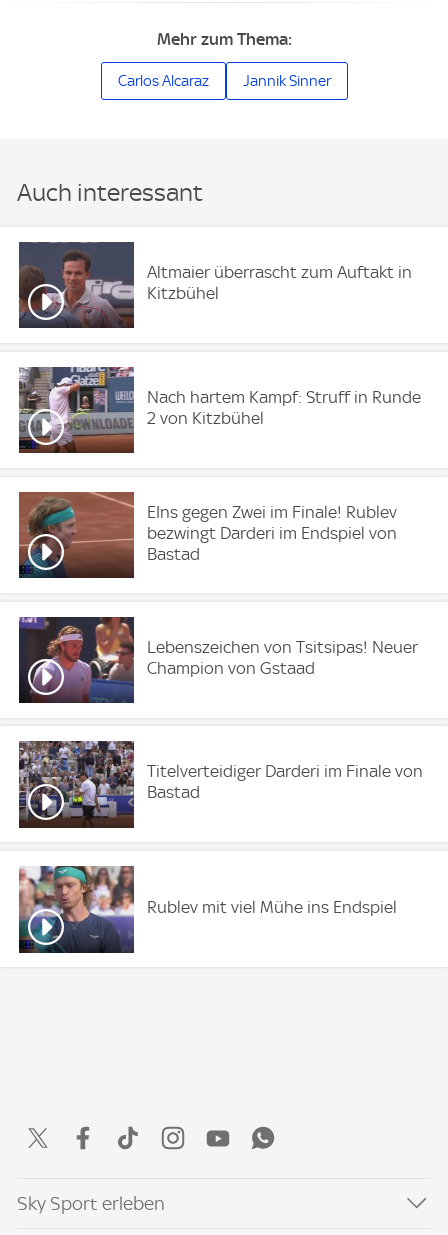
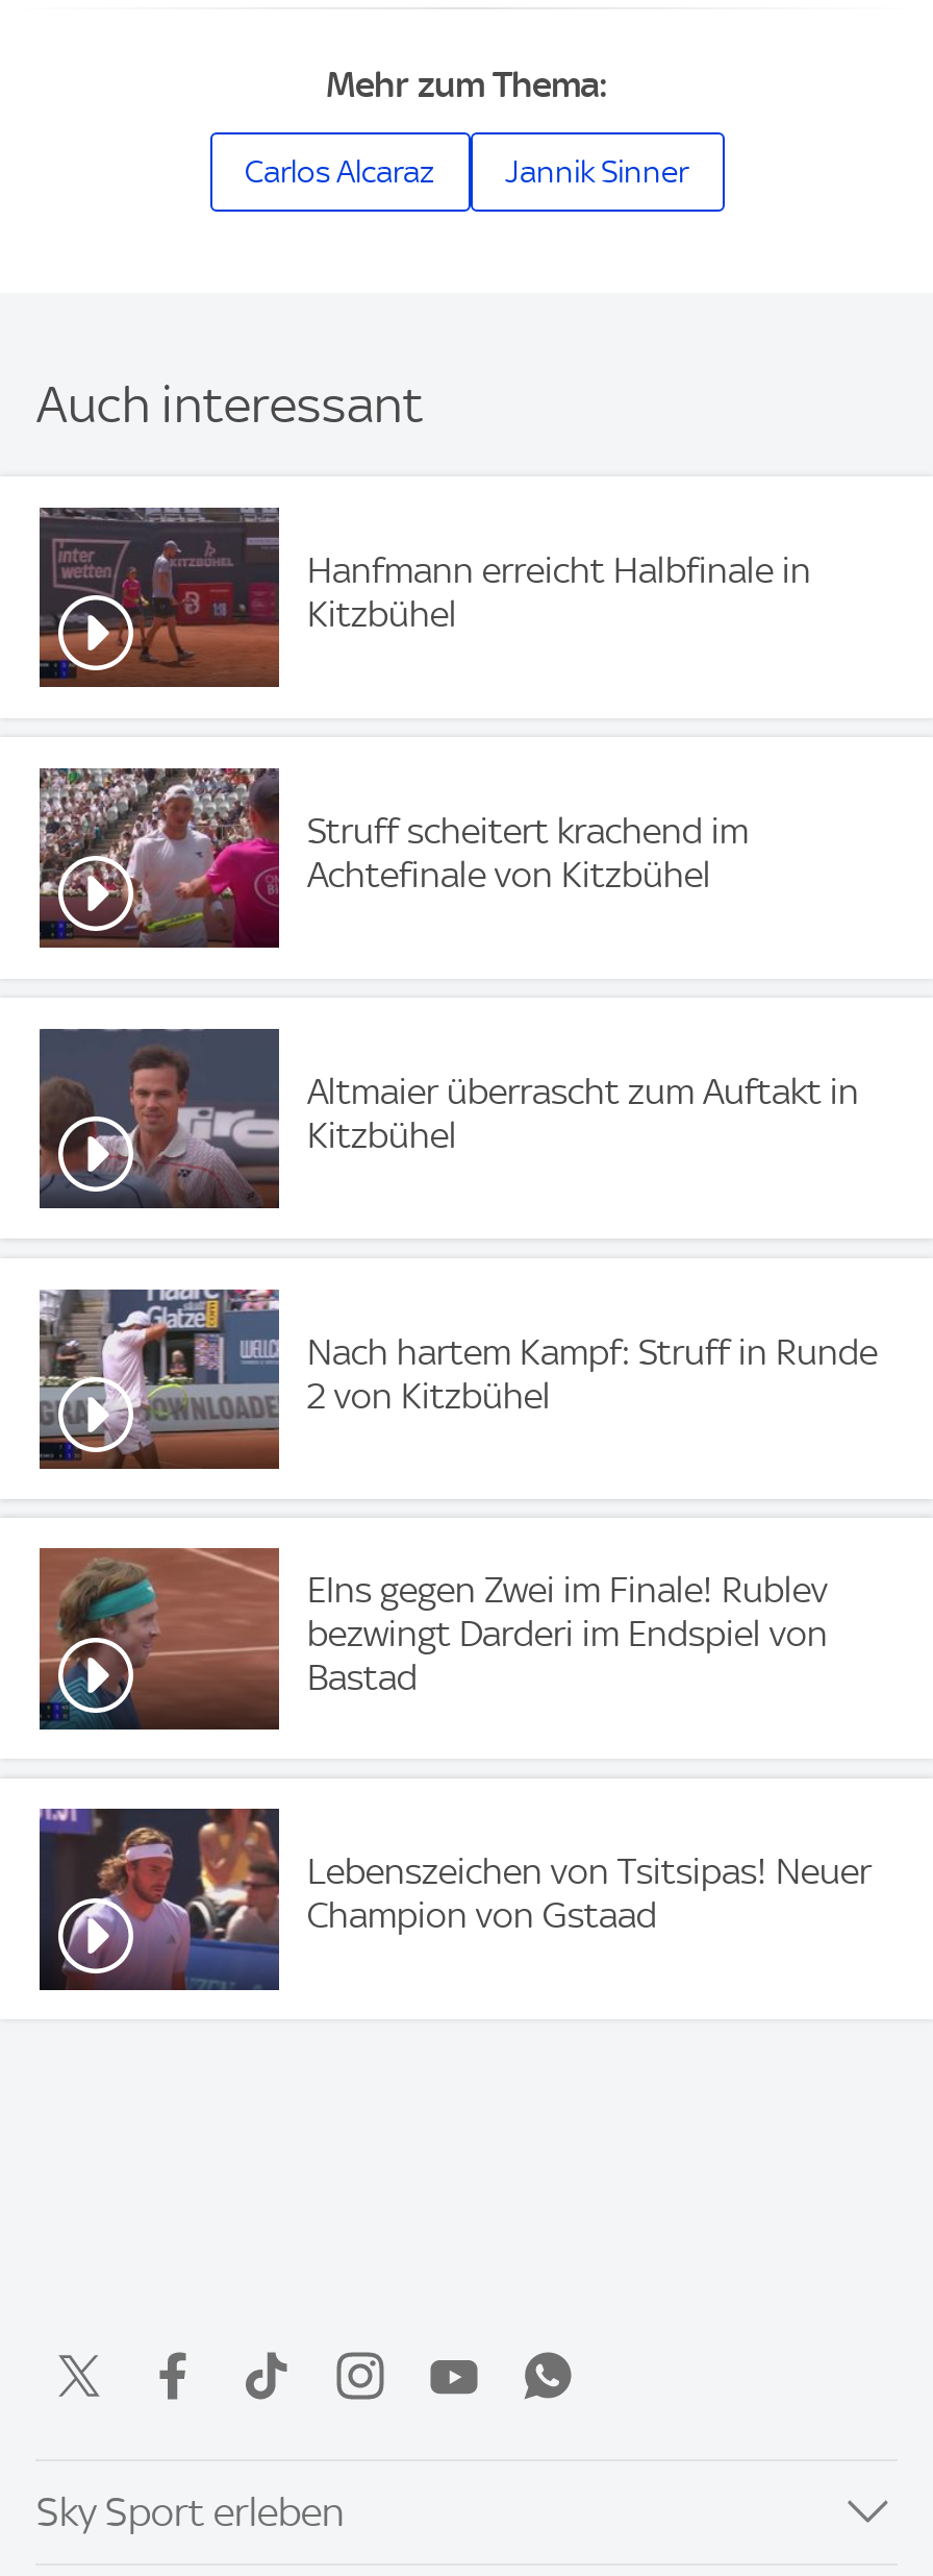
+ [image]
+ Struff scheitert krachend im
+ Achtefinale von Kitzbühel

+ [image]
+ Hanfmann erreicht Halbfinale in
+ Kitzbühel

moved down: [image] | Altmaier überrascht zum Auftakt in | Kitzbühel | ... | Lebenszeichen von Tsitsipas! Neuer | Champion von Gstaad

- [image]
- Titelverteidiger Darderi im Finale von
- Bastad

- [image]
- Rublev mit viel Mühe ins Endspiel
